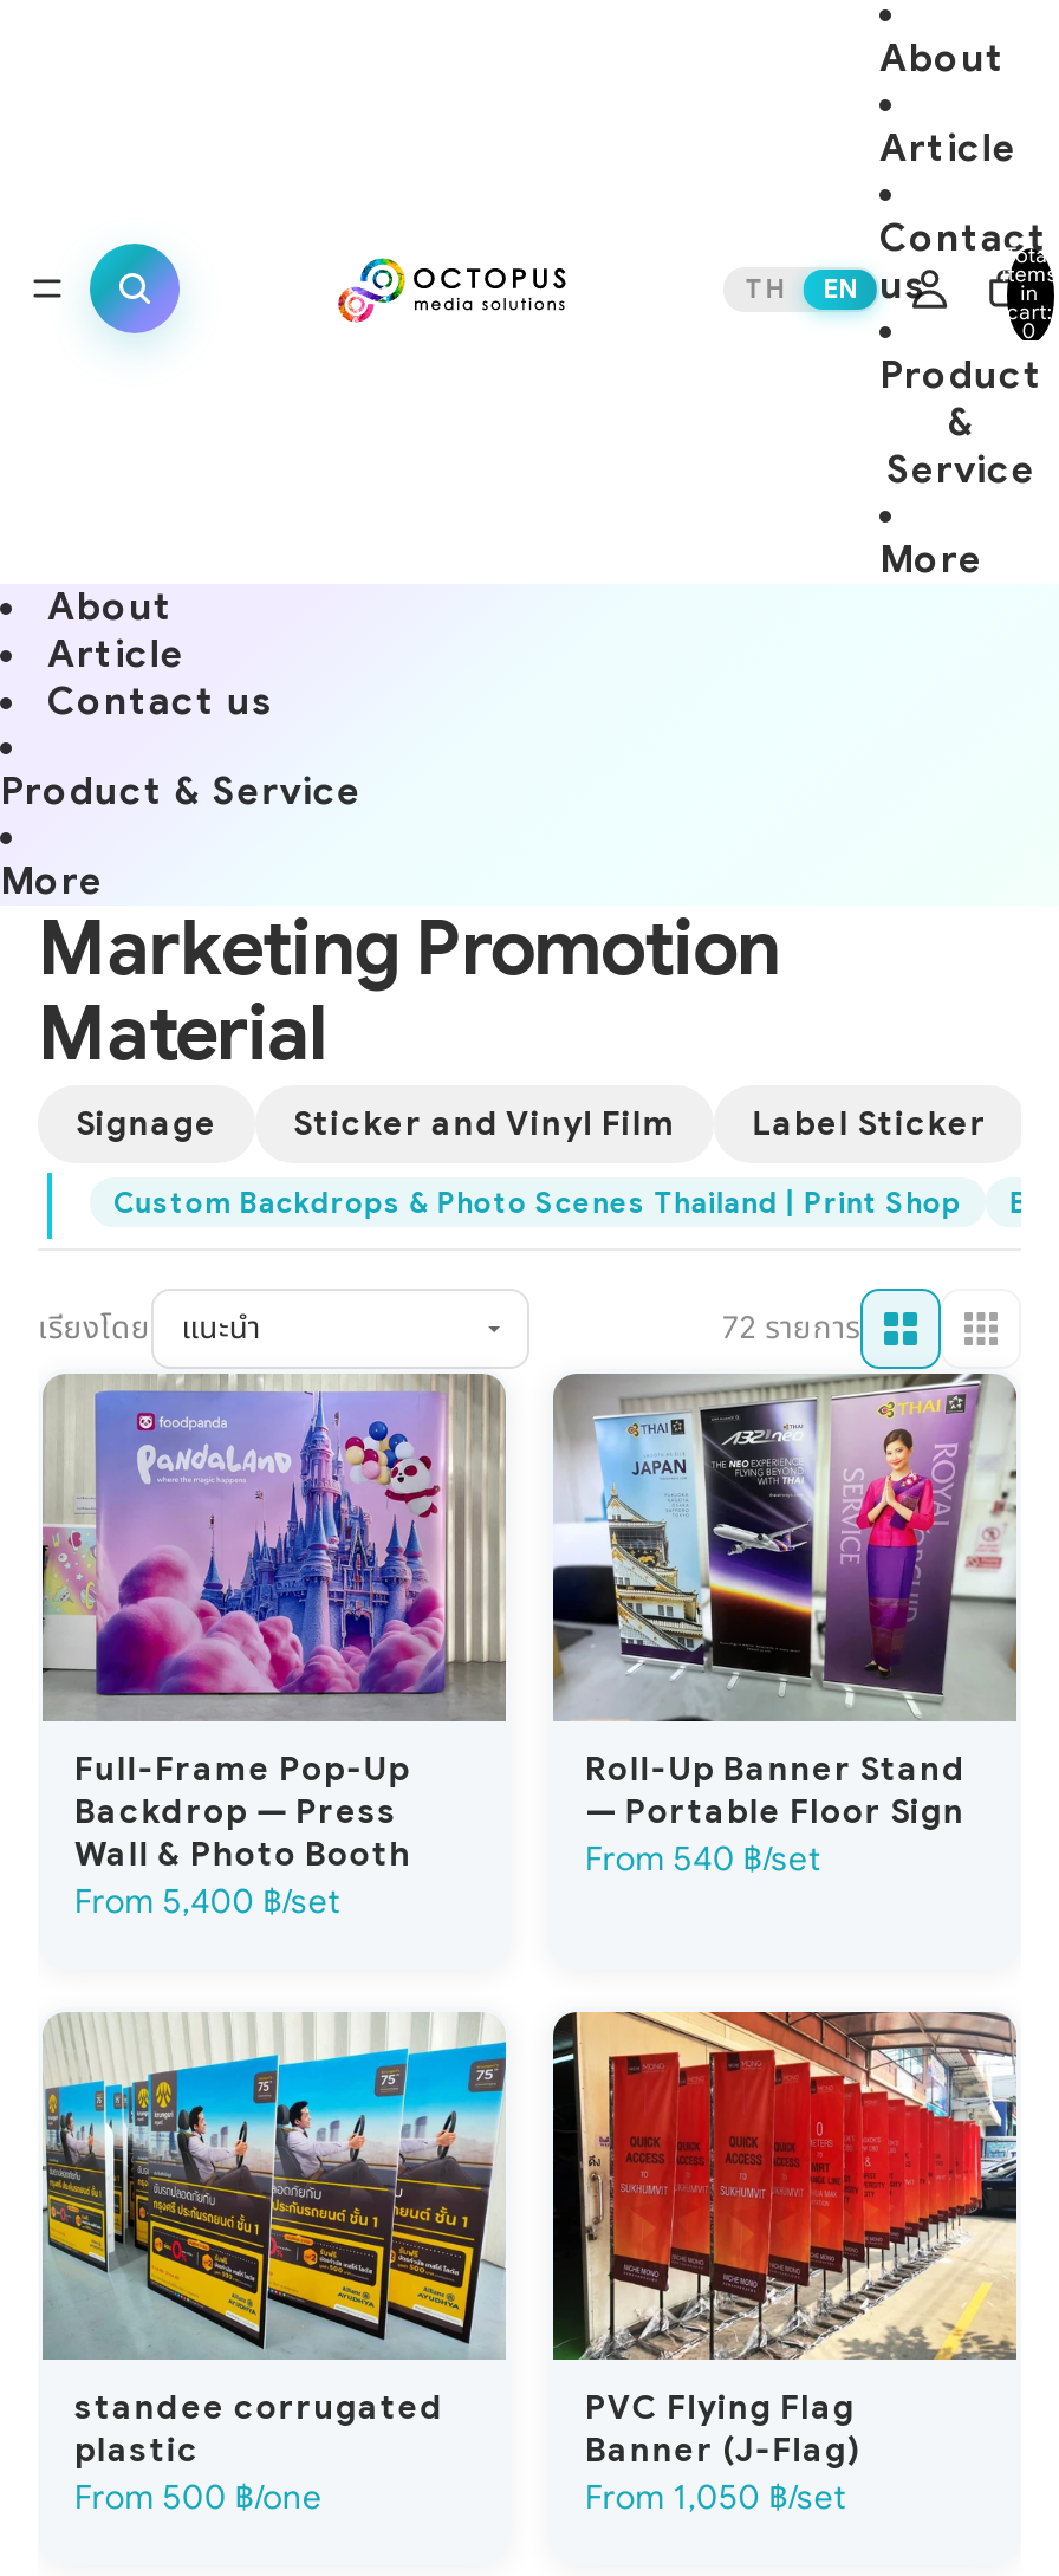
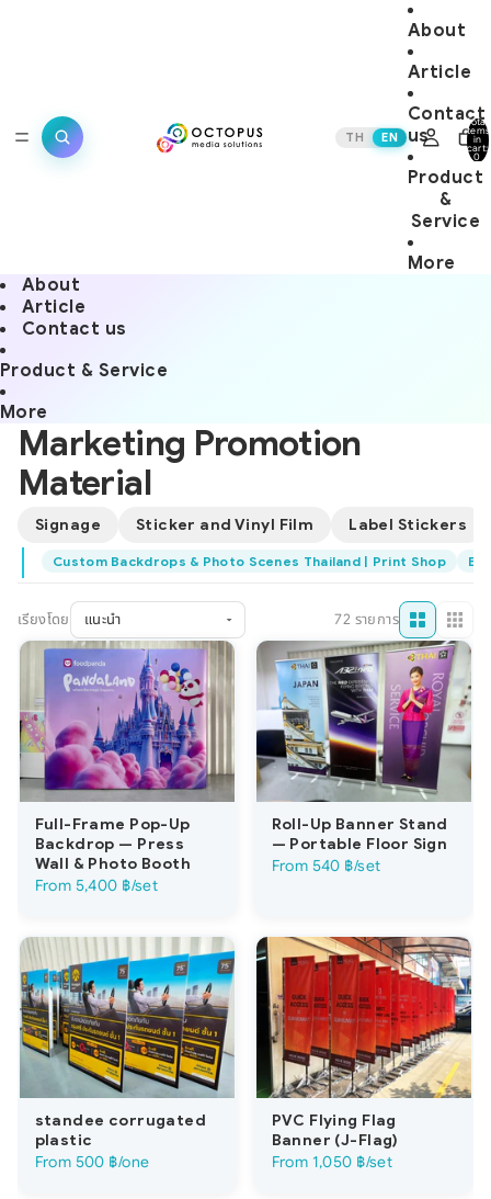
- Label Sticker
+ Label Stickers
